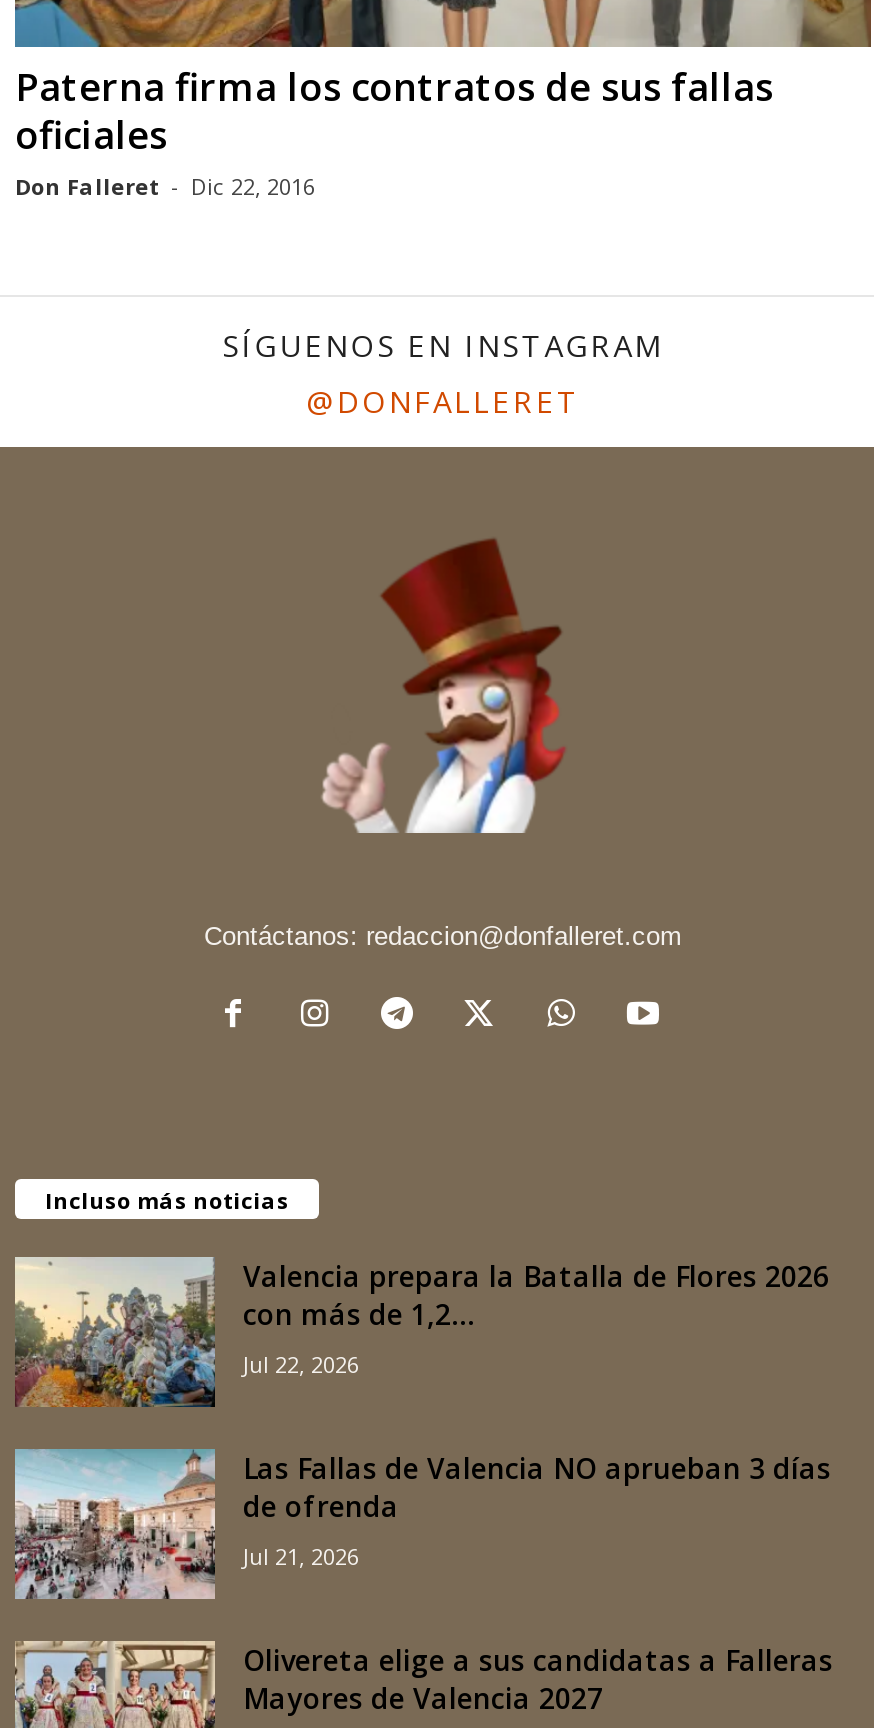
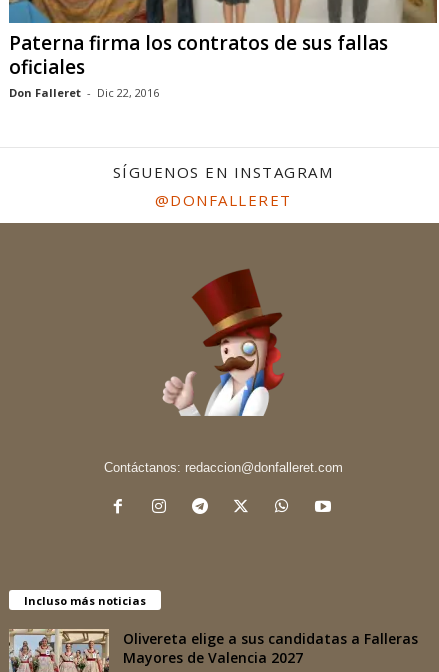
- [image]
- Valencia prepara la Batalla de Flores 2026
- con más de 1,2...
- Jul 22, 2026
- Las Fallas de Valencia NO aprueban 3 días
- de ofrenda
- Jul 21, 2026

- [image]
